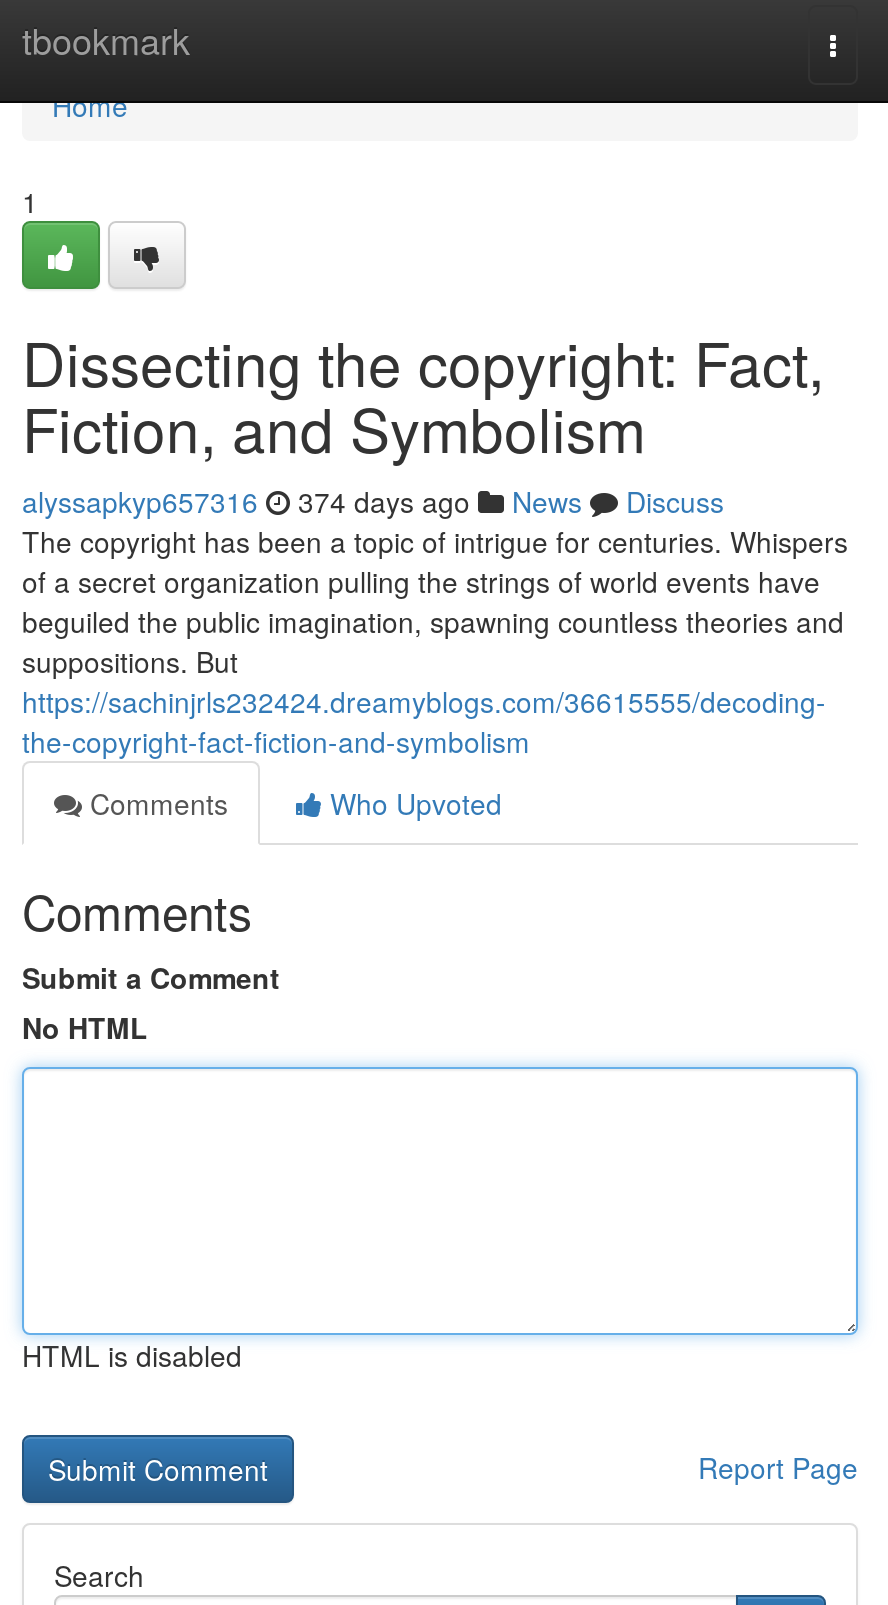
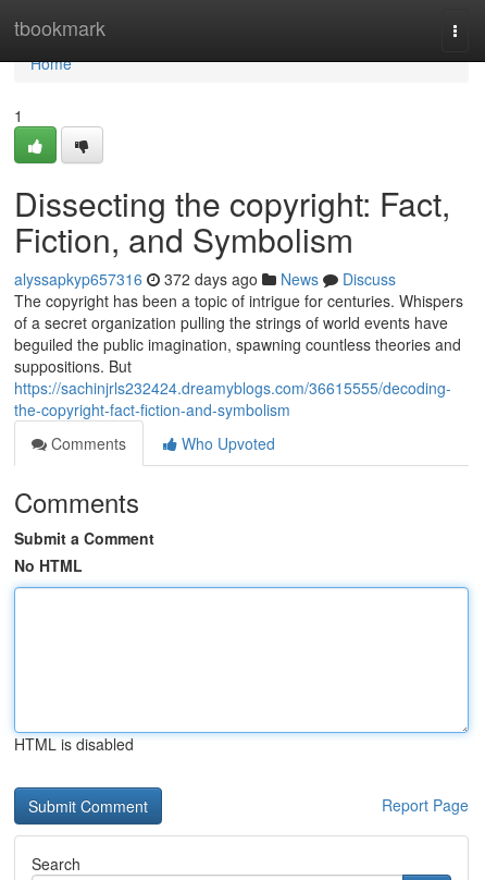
- alyssapkyp657316 374 days ago News Discuss
+ alyssapkyp657316 372 days ago News Discuss
